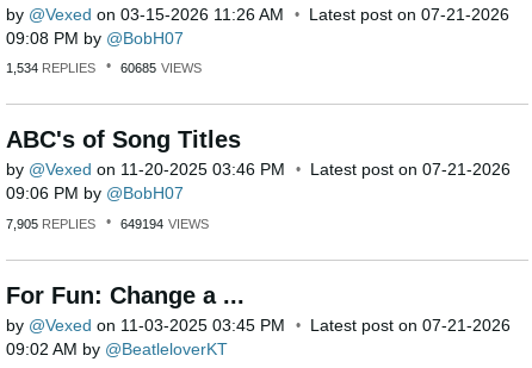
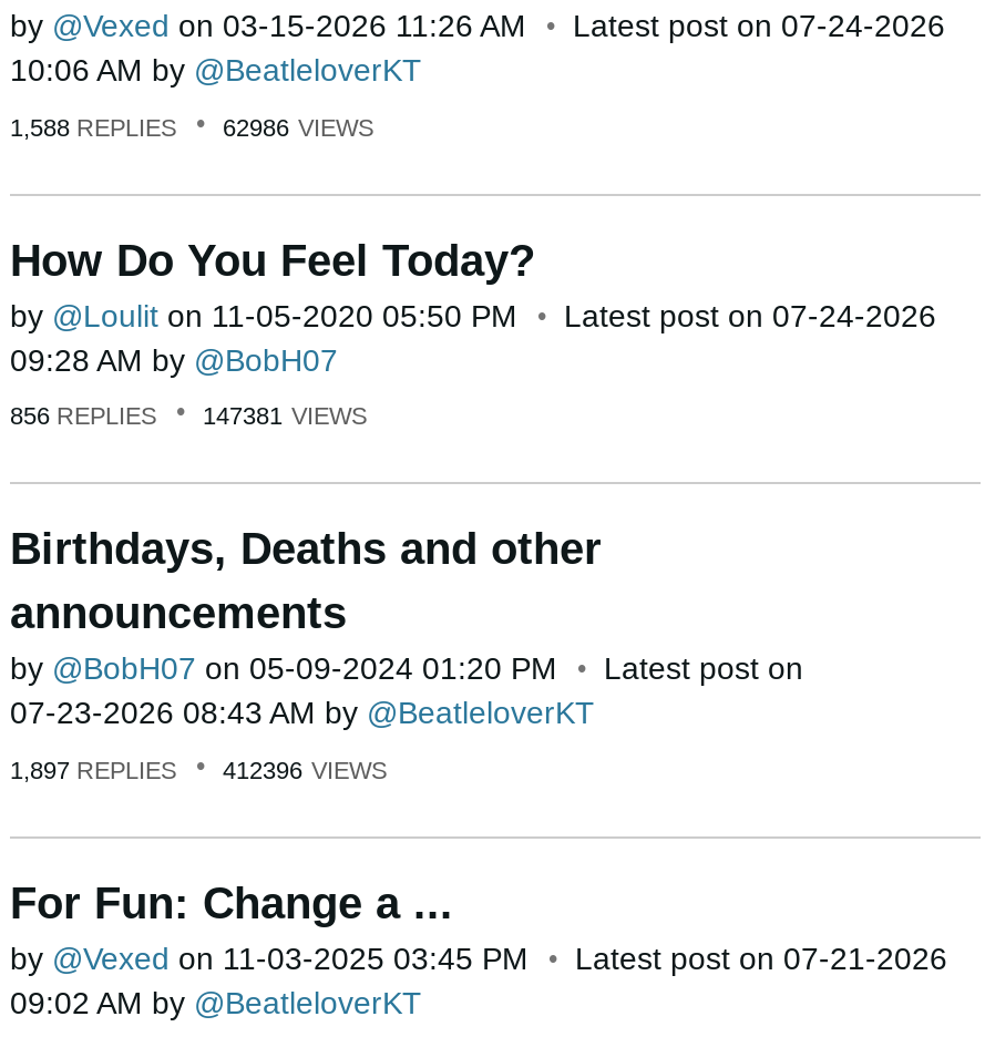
- Latest post on 07-21-2026
- 09:08 PM by
+ Latest post on 07-24-2026
+ 10:06 AM by
+ BeatleloverKT
+ 1,588 REPLIES
+ 62986 VIEWS
+ How Do You Feel Today?
+ by
+ Loulit on 11-05-2020 05:50 PM
+ Latest post on 07-24-2026
+ 09:28 AM by

- 1,534 REPLIES
- 60685 VIEWS
+ 856 REPLIES
+ 147381 VIEWS

- ABC's of Song Titles
+ Birthdays, Deaths and other
+ announcements

- Vexed on 11-20-2025 03:46 PM
- Latest post on 07-21-2026
- 09:06 PM by
- BobH07
+ BobH07 on 05-09-2024 01:20 PM
+ Latest post on
+ 07-23-2026 08:43 AM by
+ BeatleloverKT

- 7,905 REPLIES
- 649194 VIEWS
+ 1,897 REPLIES
+ 412396 VIEWS
